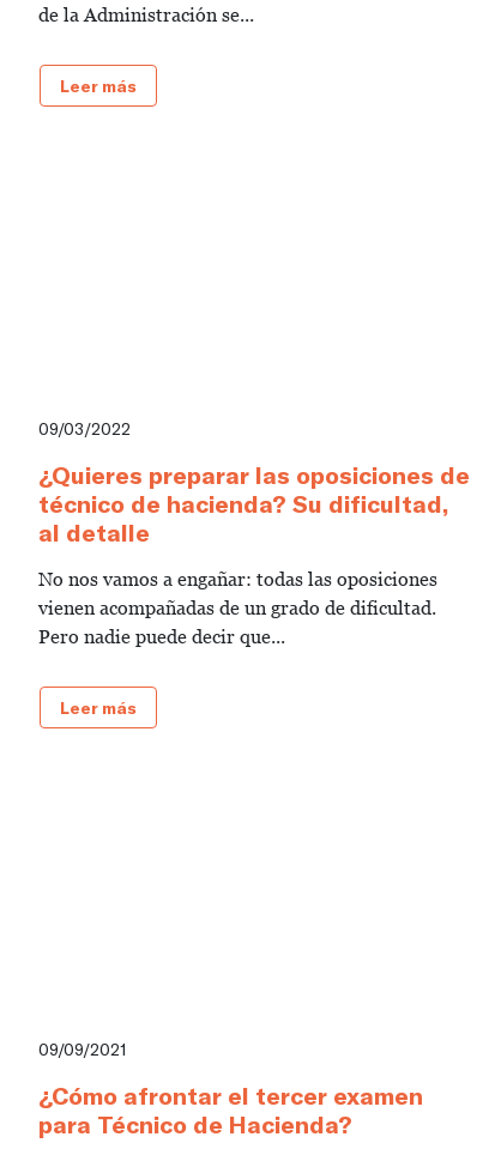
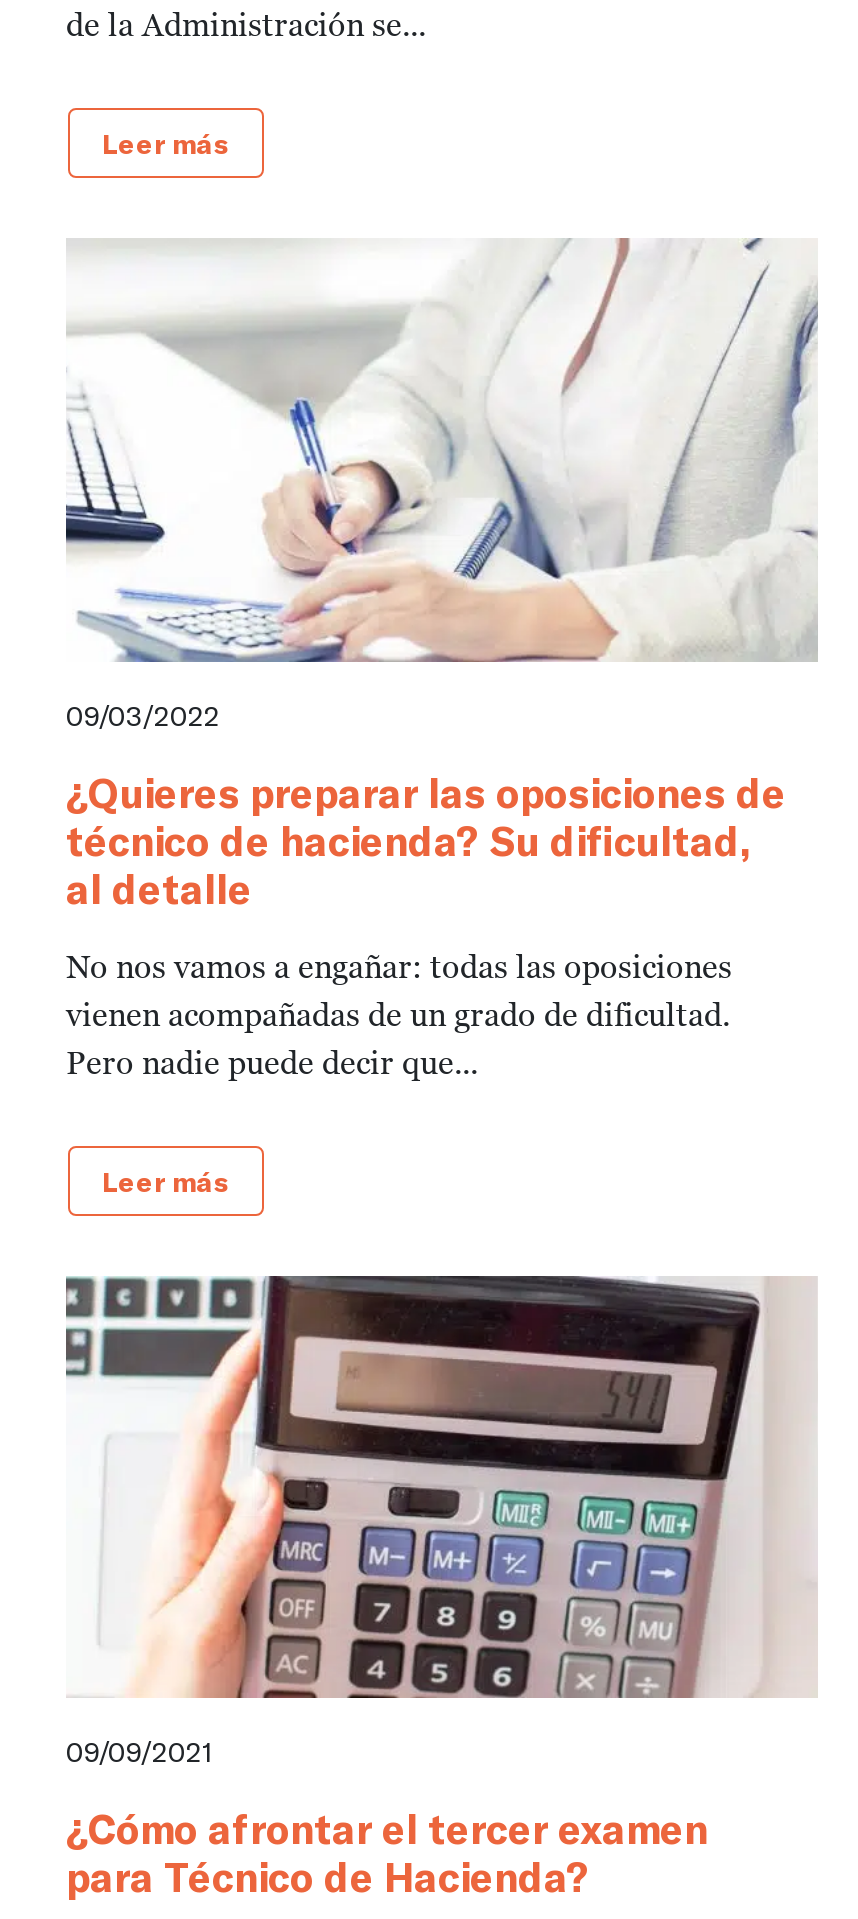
+ [image]

+ [image]
